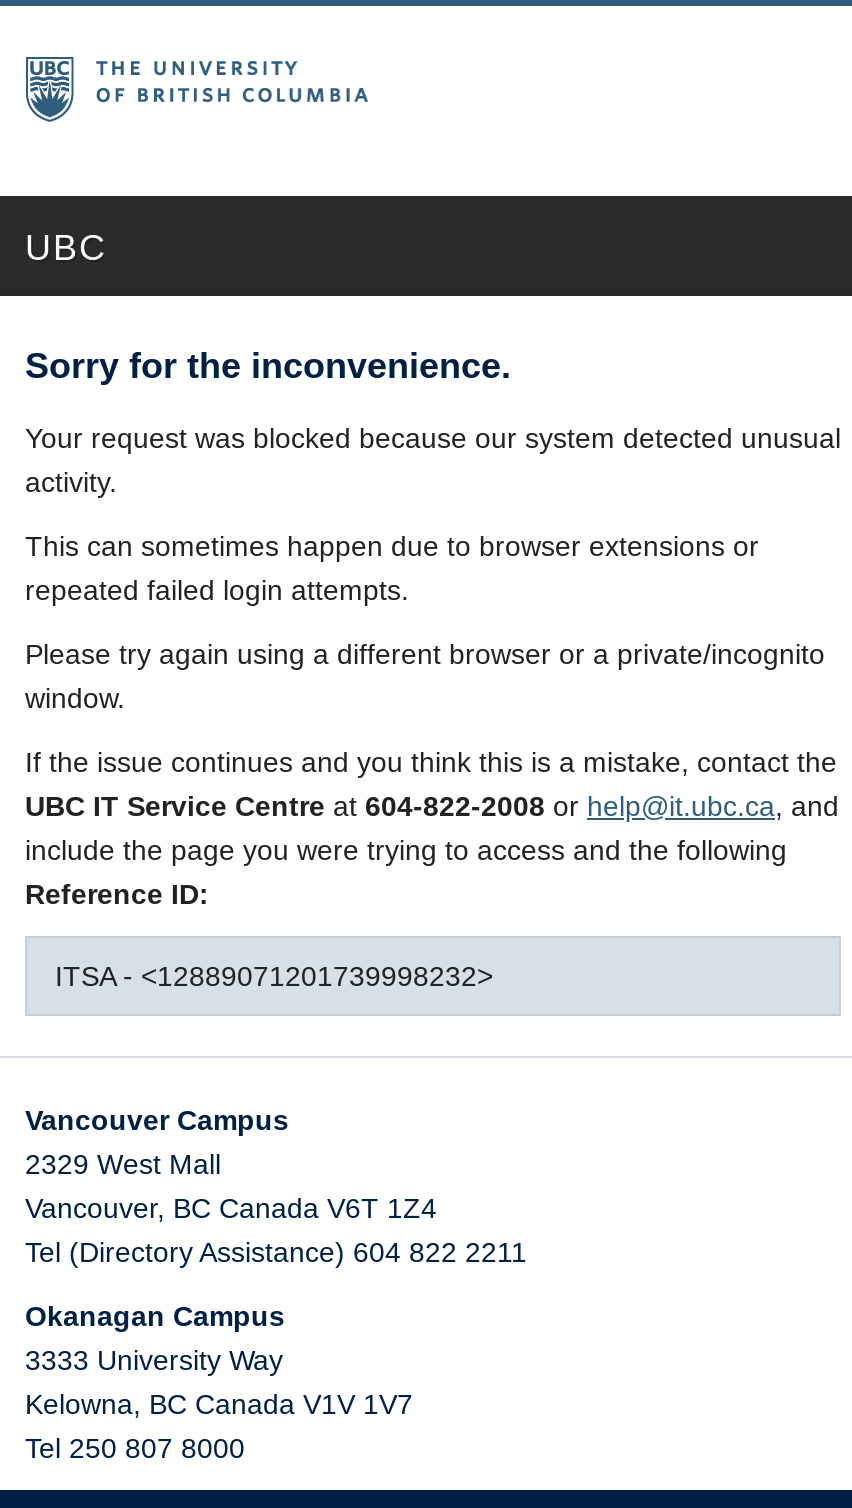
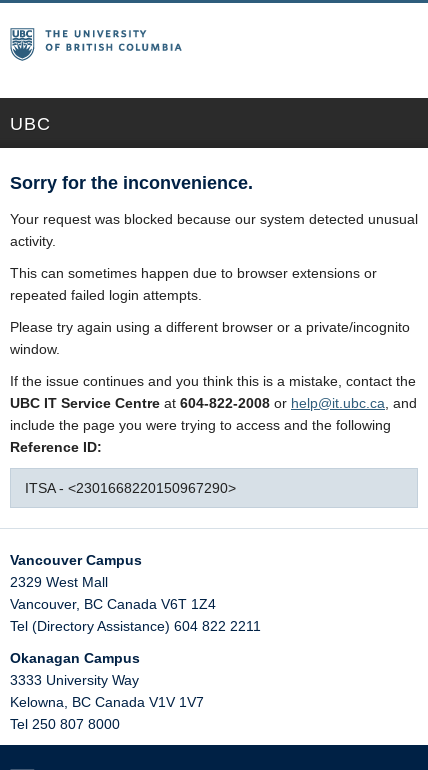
- ITSA - <12889071201739998232>
+ ITSA - <2301668220150967290>
